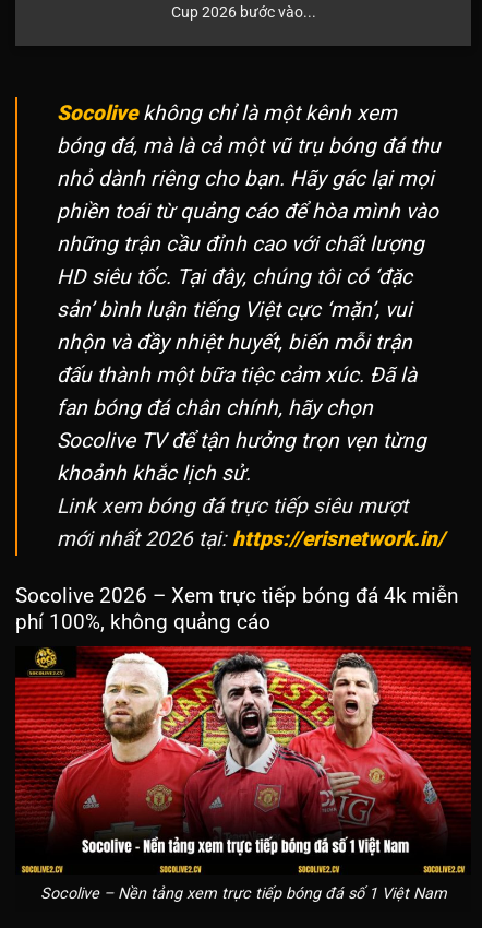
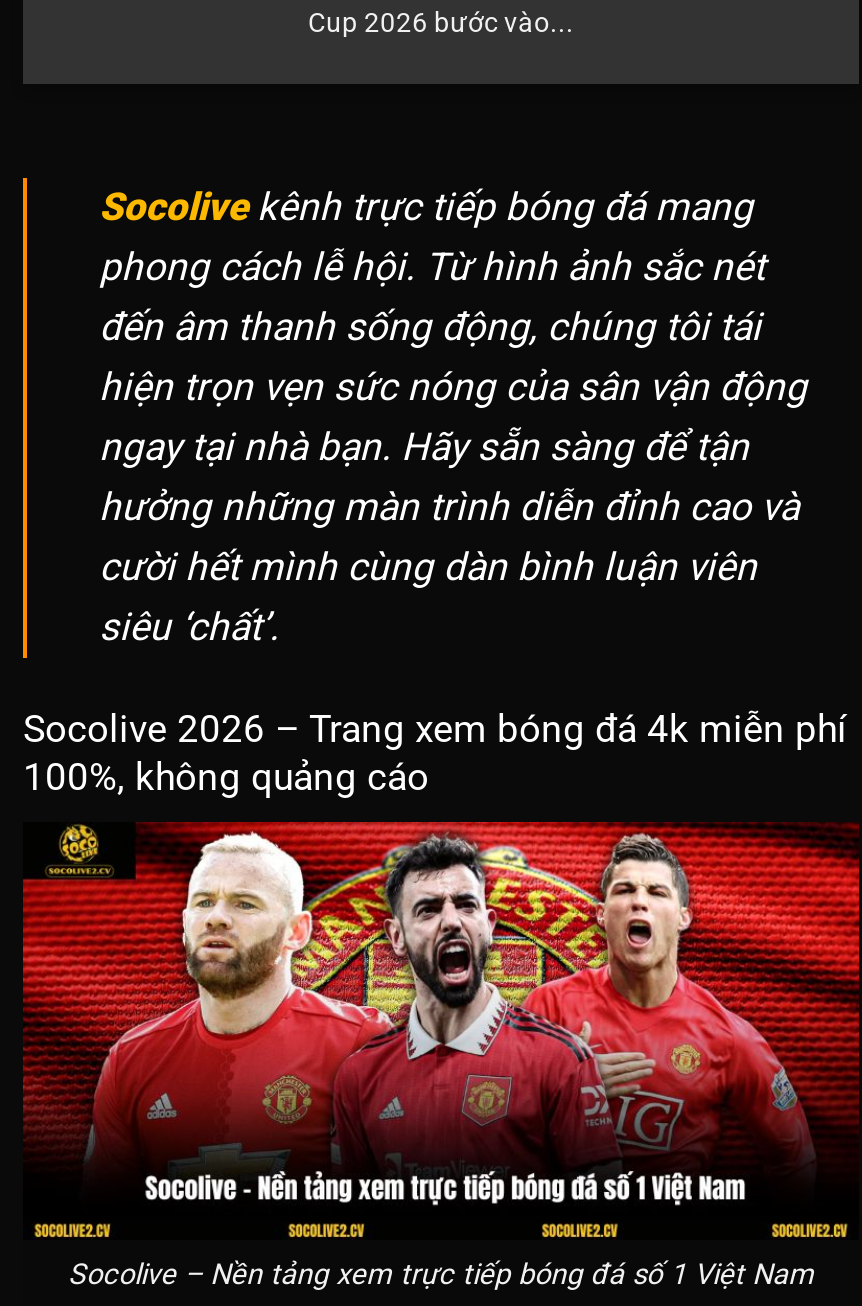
- Socolive không chỉ là một kênh xem
- bóng đá, mà là cả một vũ trụ bóng đá thu
- nhỏ dành riêng cho bạn. Hãy gác lại mọi
- phiền toái từ quảng cáo để hòa mình vào
- những trận cầu đỉnh cao với chất lượng
- HD siêu tốc. Tại đây, chúng tôi có ‘đặc
- sản’ bình luận tiếng Việt cực ‘mặn’, vui
- nhộn và đầy nhiệt huyết, biến mỗi trận
- đấu thành một bữa tiệc cảm xúc. Đã là
- fan bóng đá chân chính, hãy chọn
- Socolive TV để tận hưởng trọn vẹn từng
- khoảnh khắc lịch sử.
- Link xem bóng đá trực tiếp siêu mượt
- mới nhất 2026 tại: https://erisnetwork.in/
+ Socolive kênh trực tiếp bóng đá mang
+ phong cách lễ hội. Từ hình ảnh sắc nét
+ đến âm thanh sống động, chúng tôi tái
+ hiện trọn vẹn sức nóng của sân vận động
+ ngay tại nhà bạn. Hãy sẵn sàng để tận
+ hưởng những màn trình diễn đỉnh cao và
+ cười hết mình cùng dàn bình luận viên
+ siêu ‘chất’.

- Socolive 2026 – Xem trực tiếp bóng đá 4k miễn
- phí 100%, không quảng cáo
+ Socolive 2026 – Trang xem bóng đá 4k miễn phí
+ 100%, không quảng cáo
